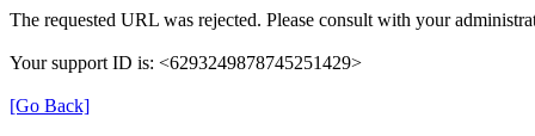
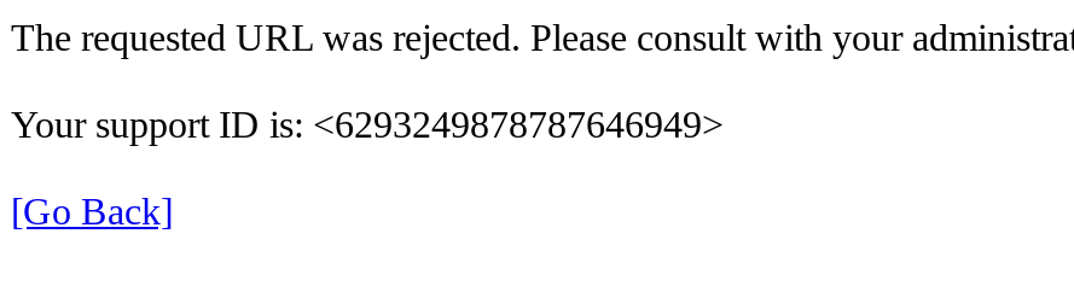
- Your support ID is: <6293249878745251429>
+ Your support ID is: <6293249878787646949>
